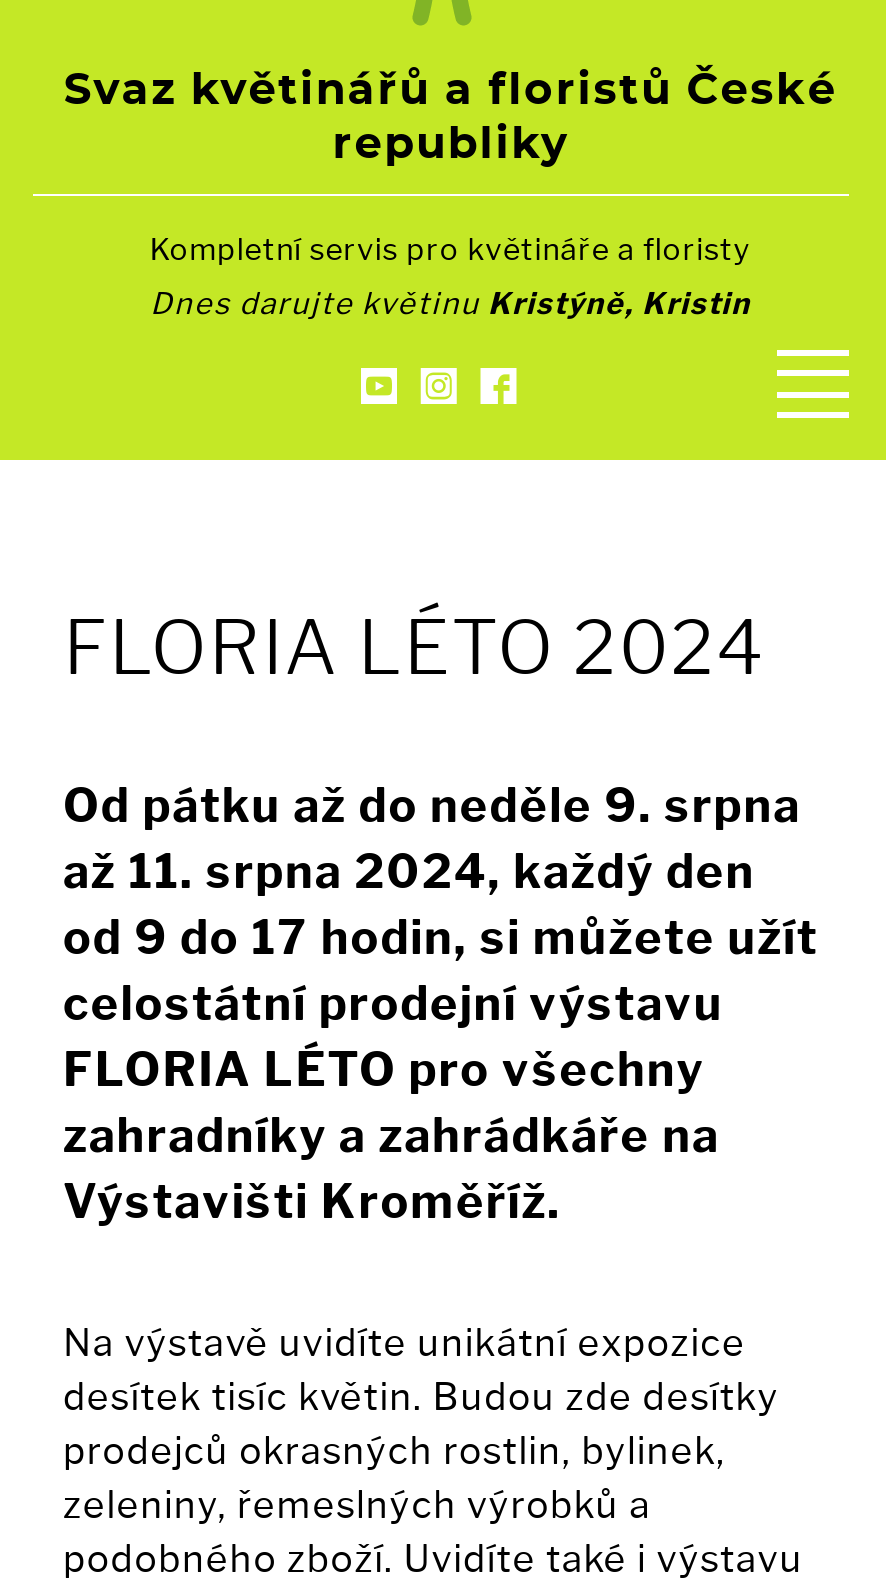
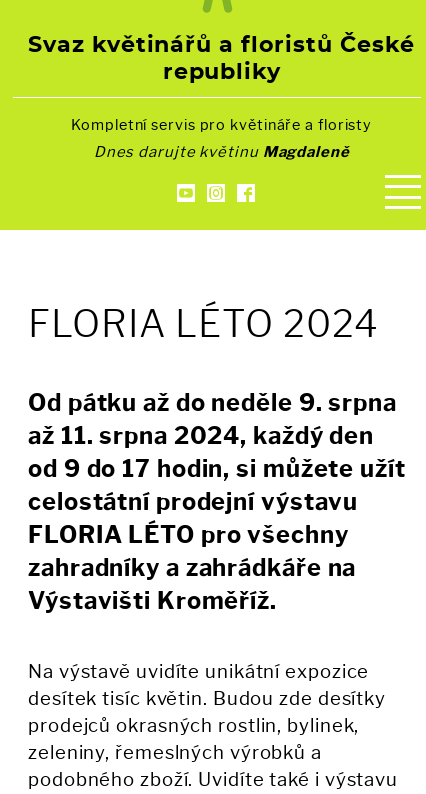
- Dnes darujte květinu Kristýně, Kristin
+ Dnes darujte květinu Magdaleně
